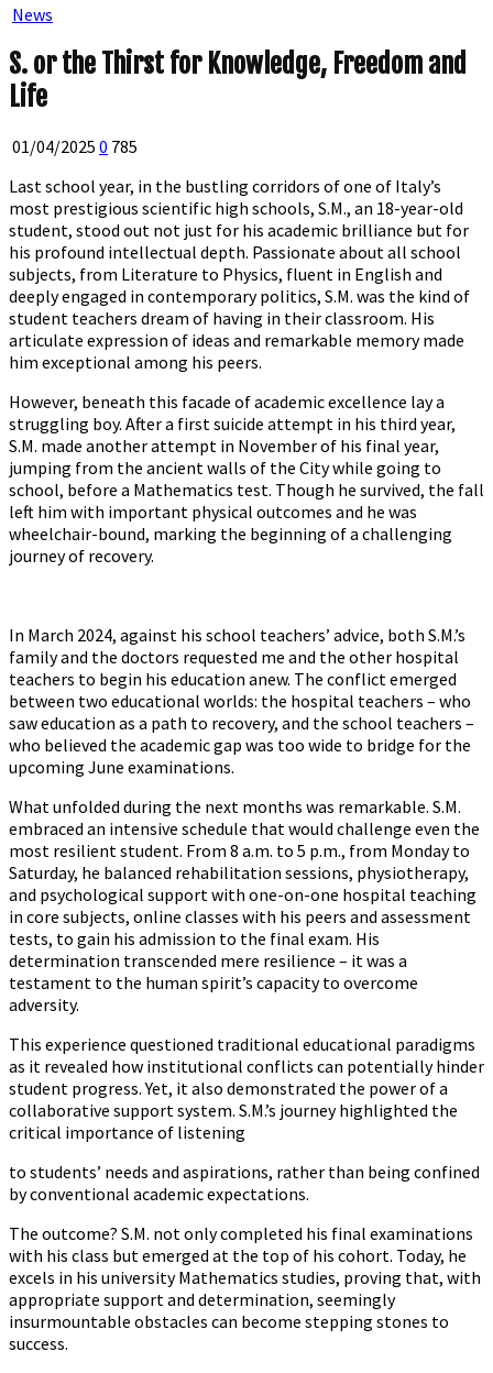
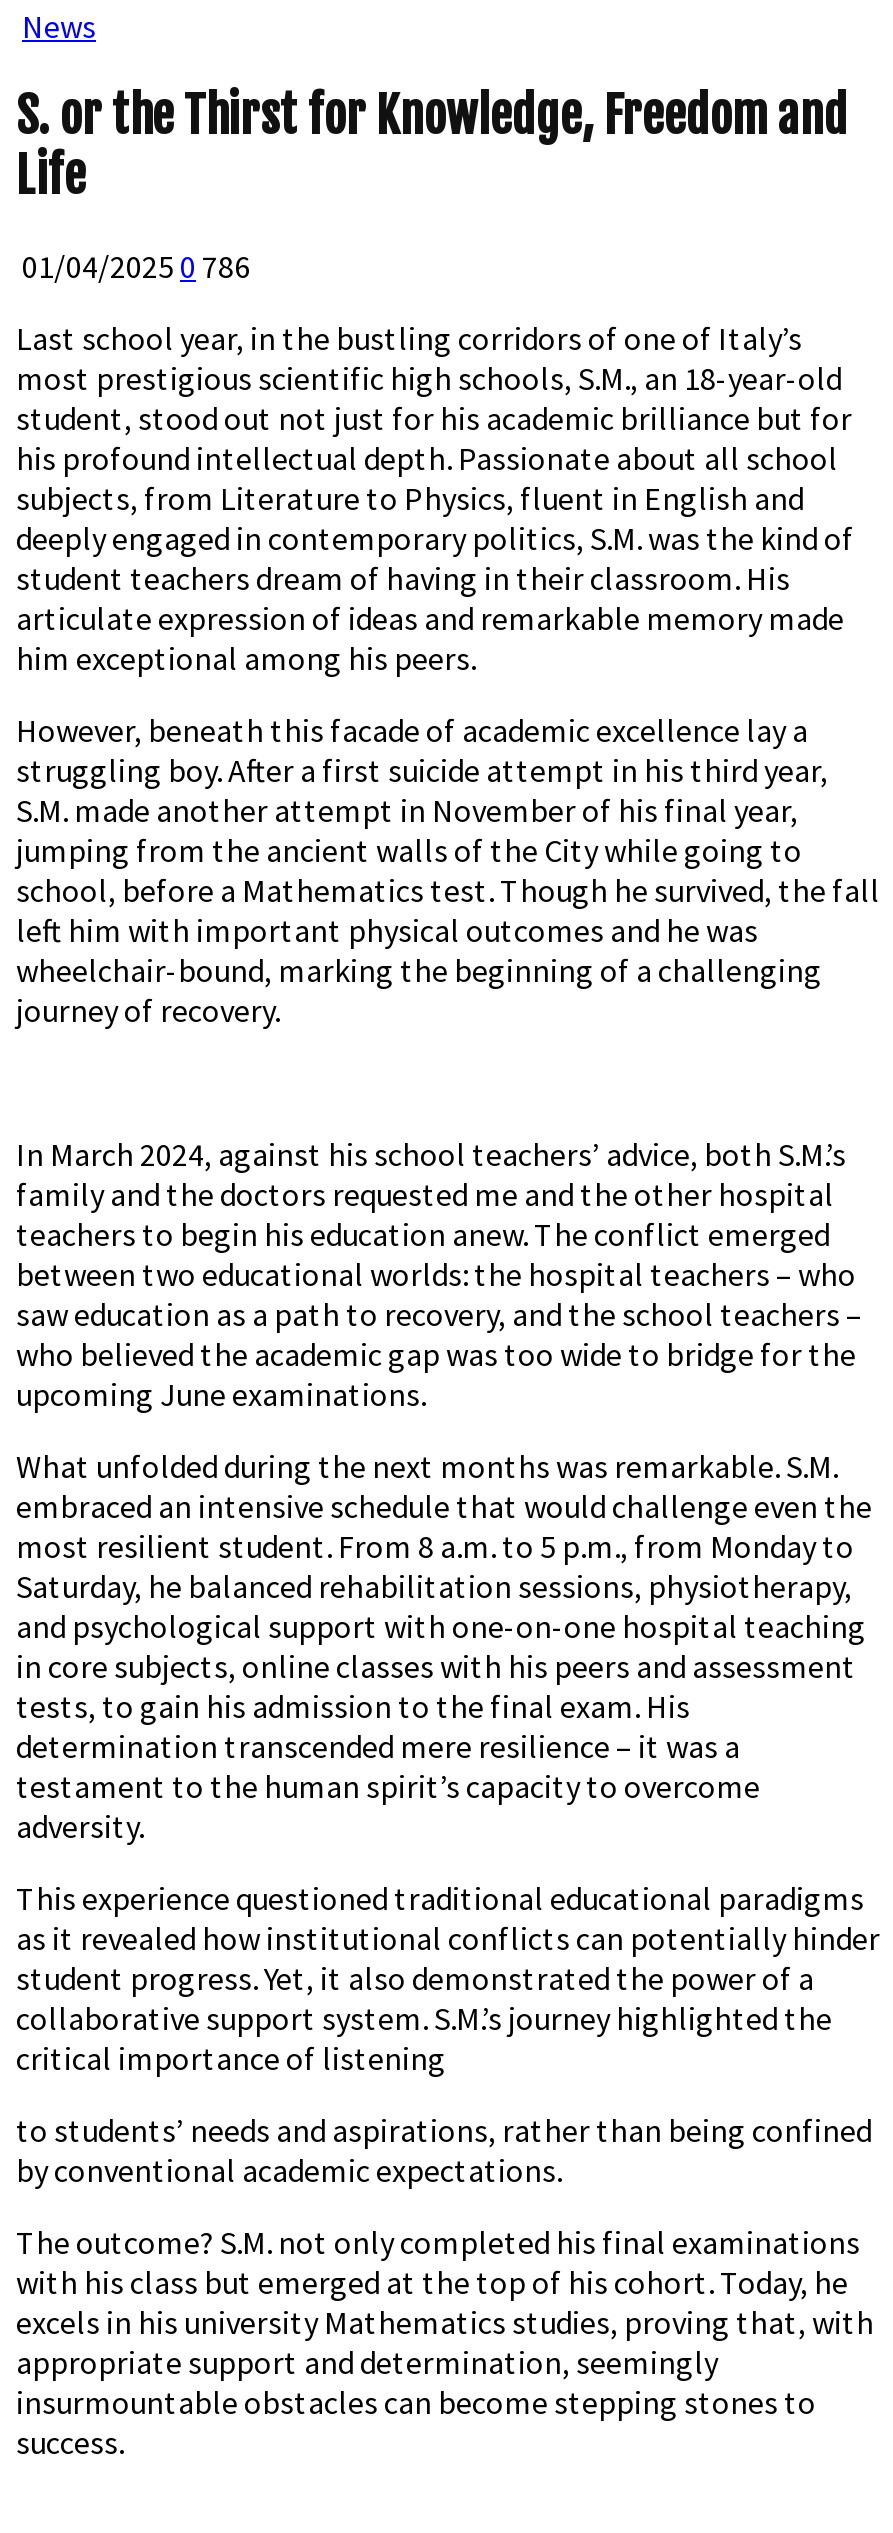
- 01/04/2025 0 785
+ 01/04/2025 0 786
